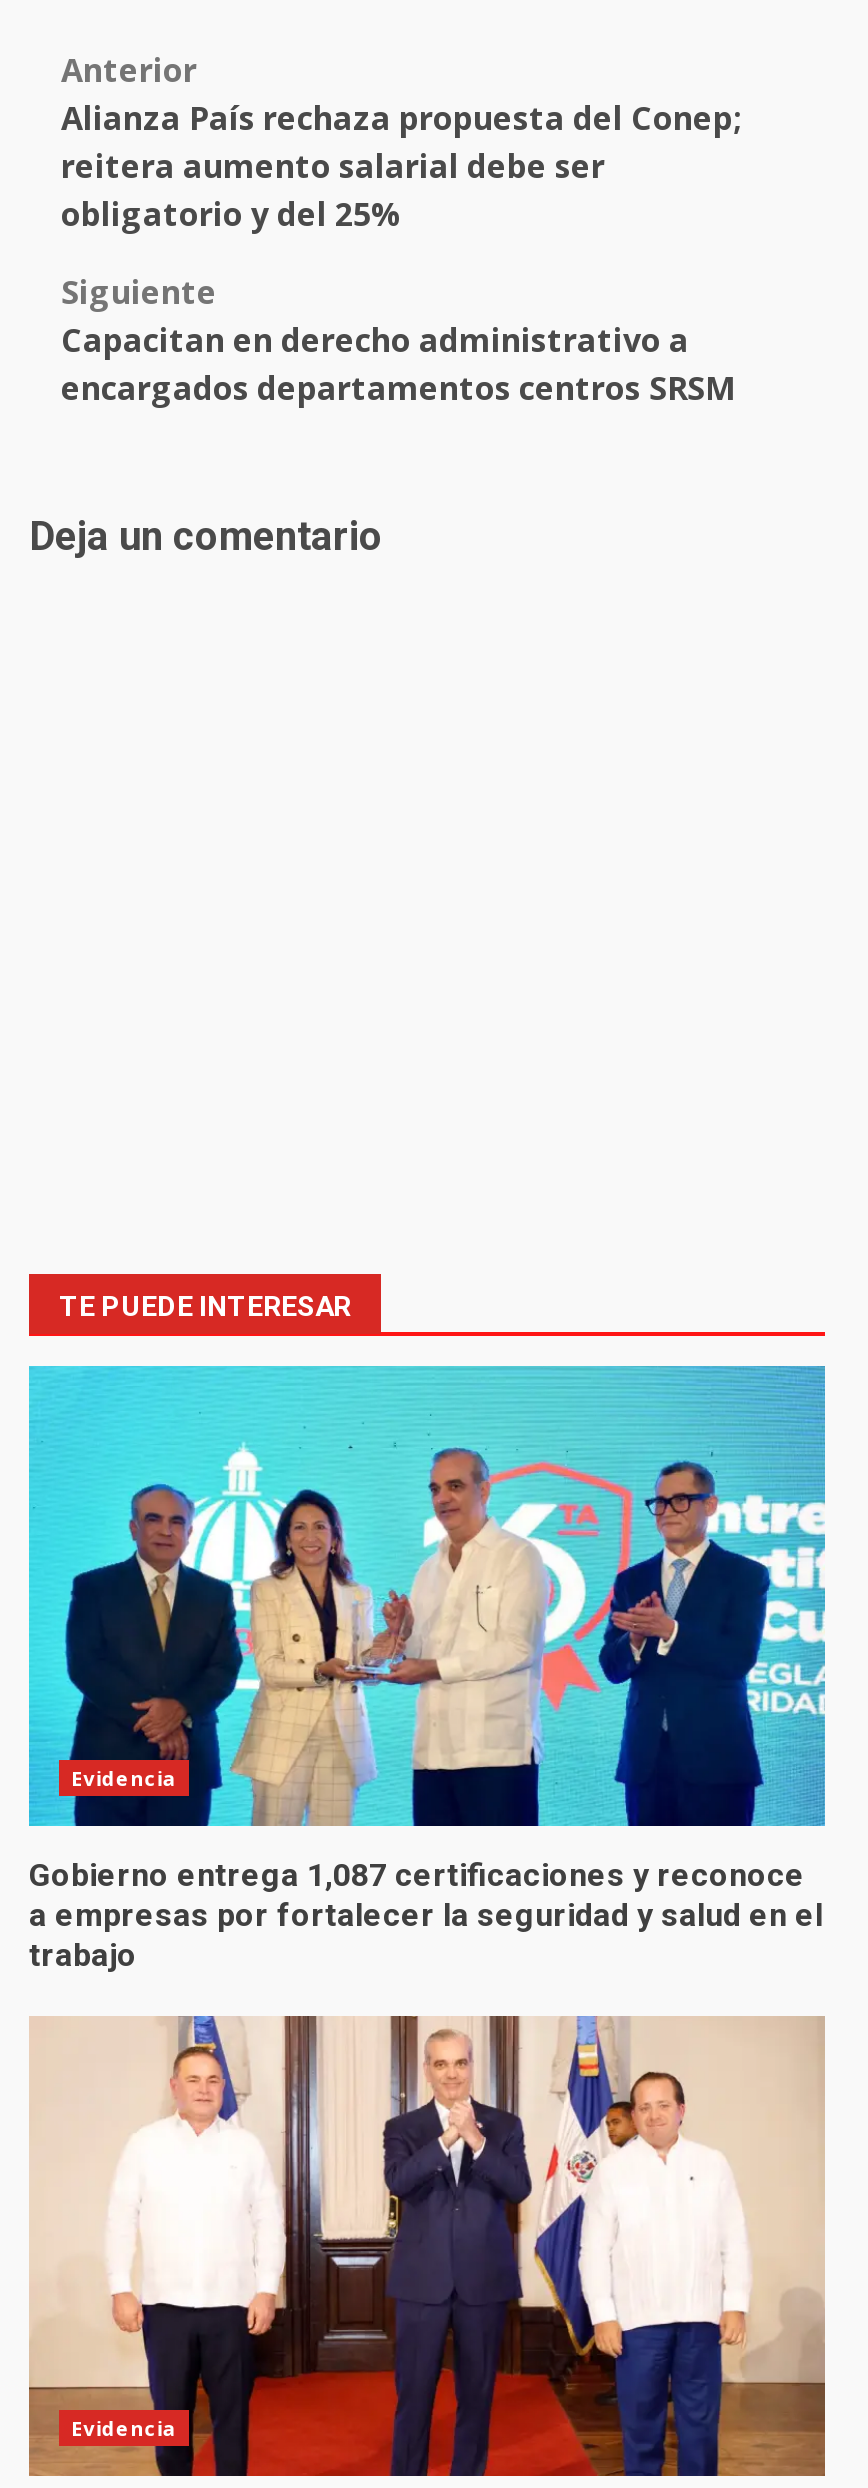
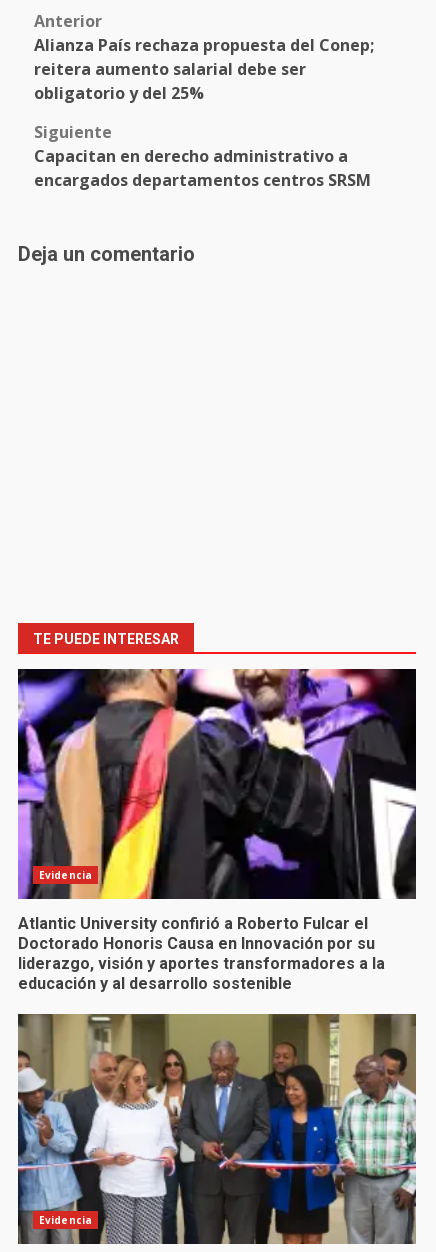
- [image]
- Gobierno entrega 1,087 certificaciones y reconoce
- a empresas por fortalecer la seguridad y salud en el
- trabajo
+ [image]
+ Atlantic University confirió a Roberto Fulcar el
+ Doctorado Honoris Causa en Innovación por su
+ liderazgo, visión y aportes transformadores a la
+ educación y al desarrollo sostenible

- [image]
+ [image]
